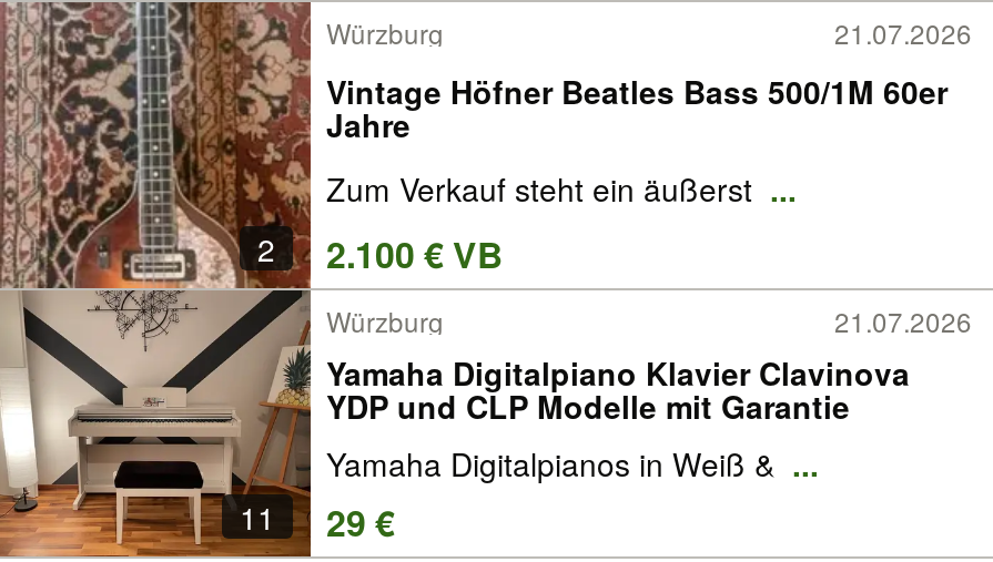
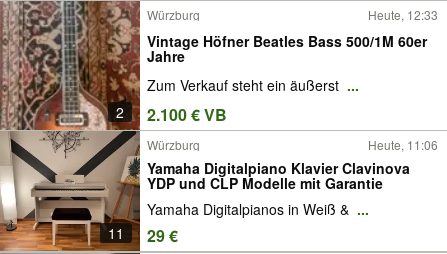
- 21.07.2026
+ Heute, 12:33

- 21.07.2026
+ Heute, 11:06
